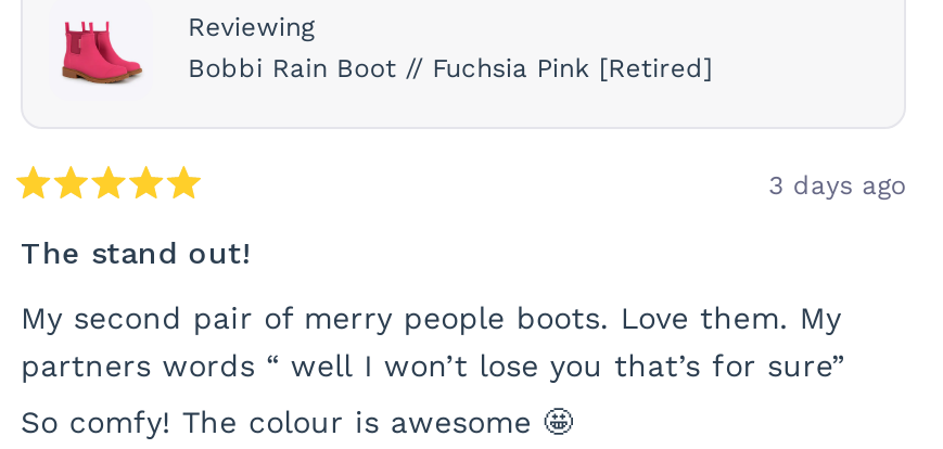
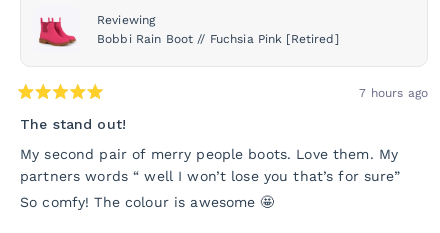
- 3 days ago
+ 7 hours ago
